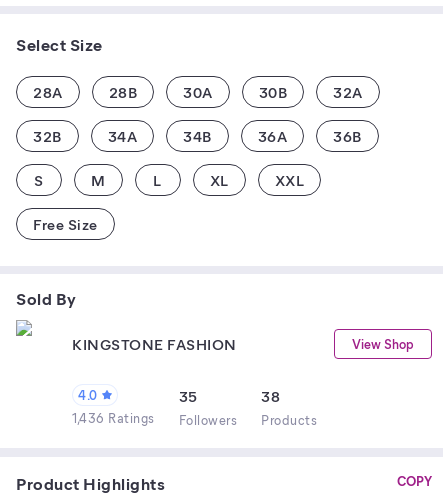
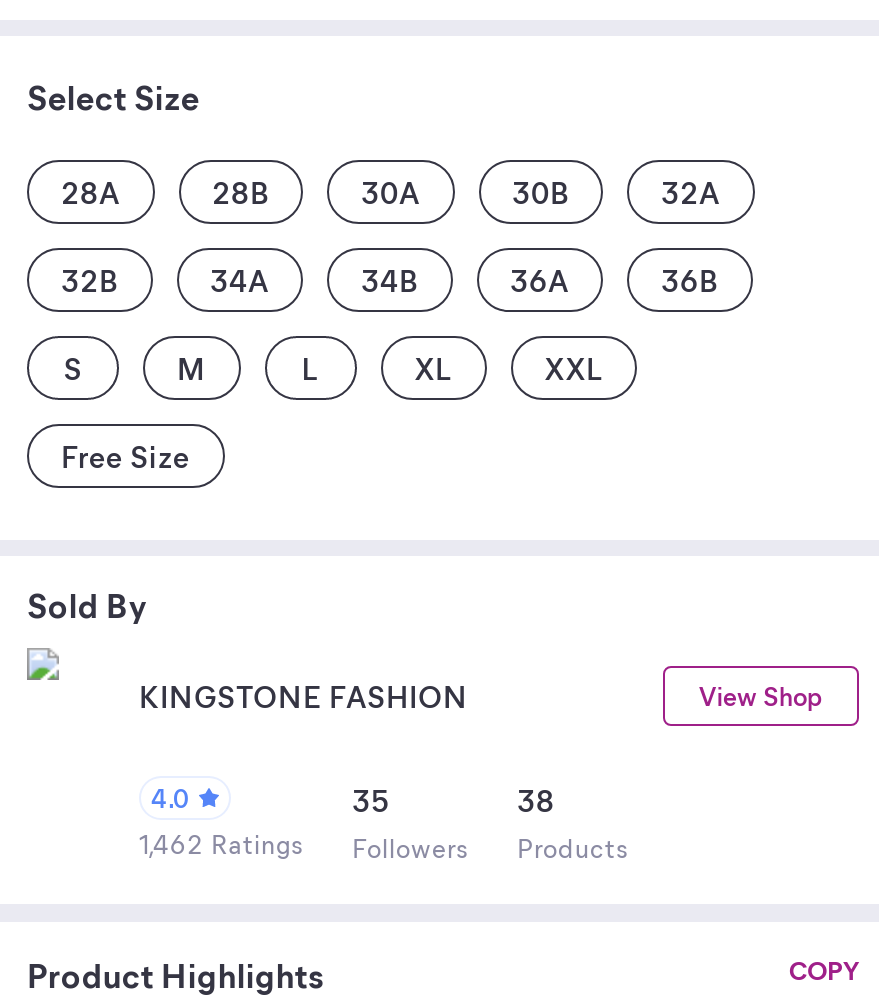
- 1,436 Ratings Followers Products
+ 1,462 Ratings Followers Products
